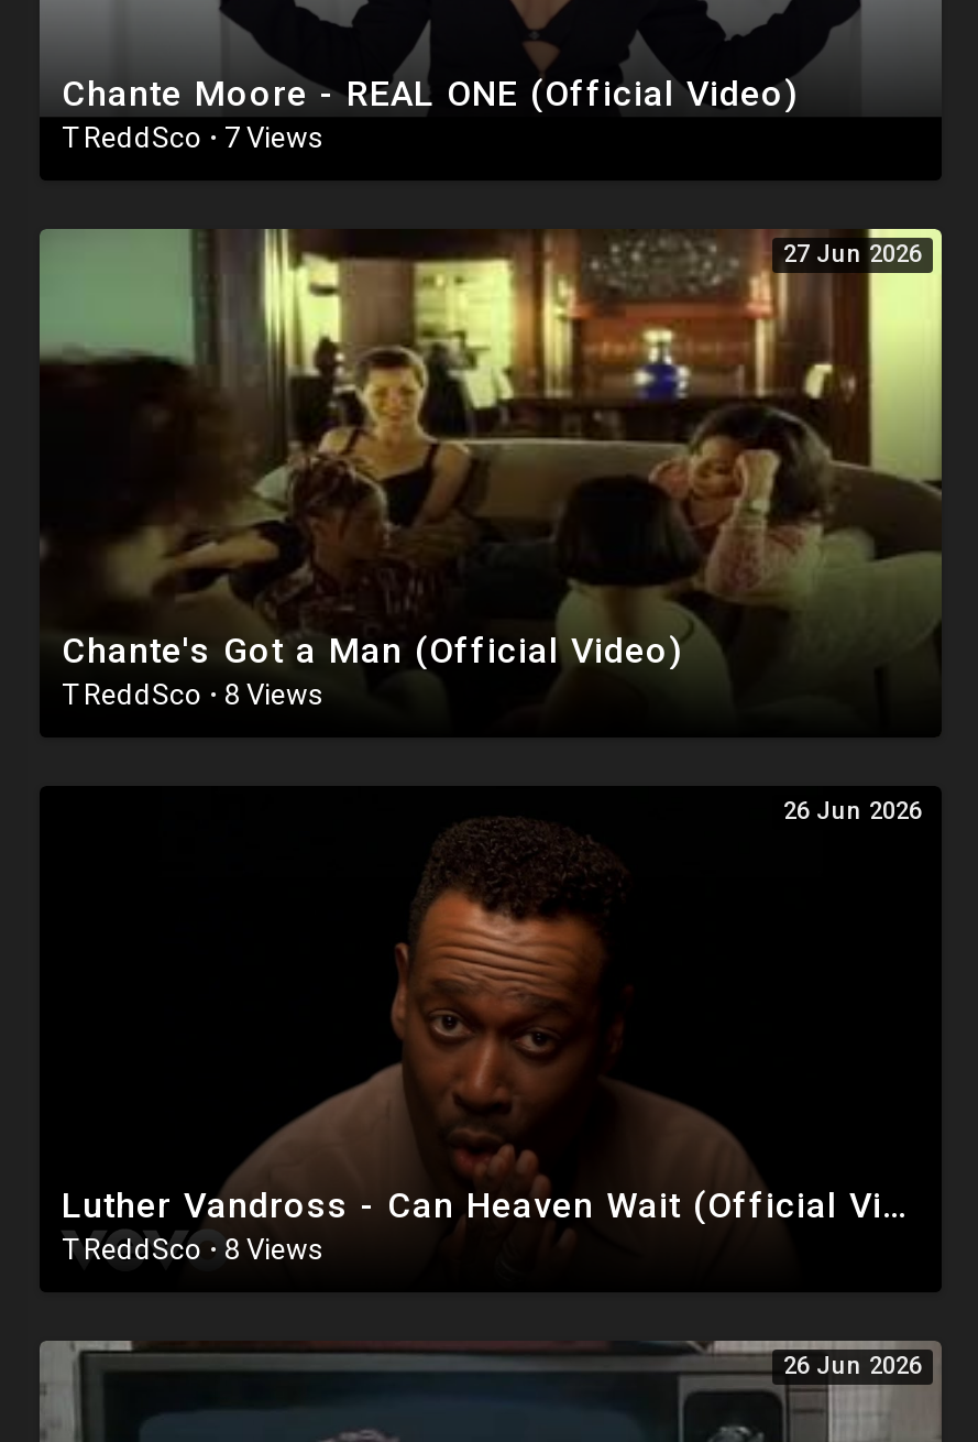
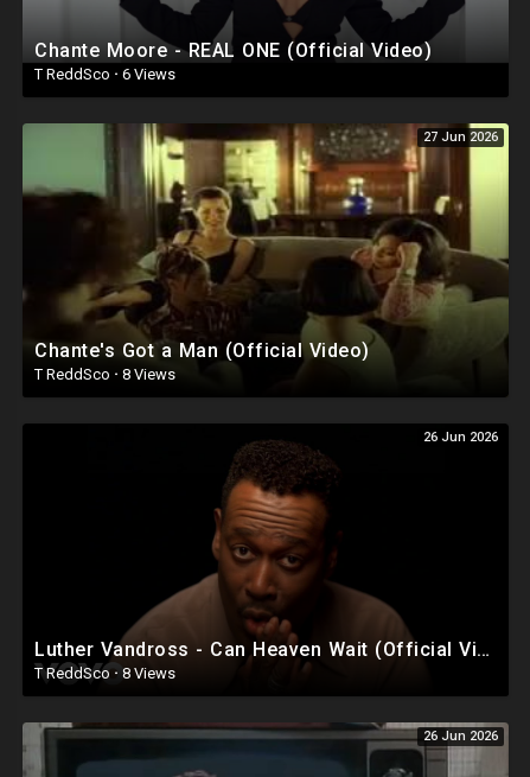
- T ReddSco · 7 Views
+ T ReddSco · 6 Views
